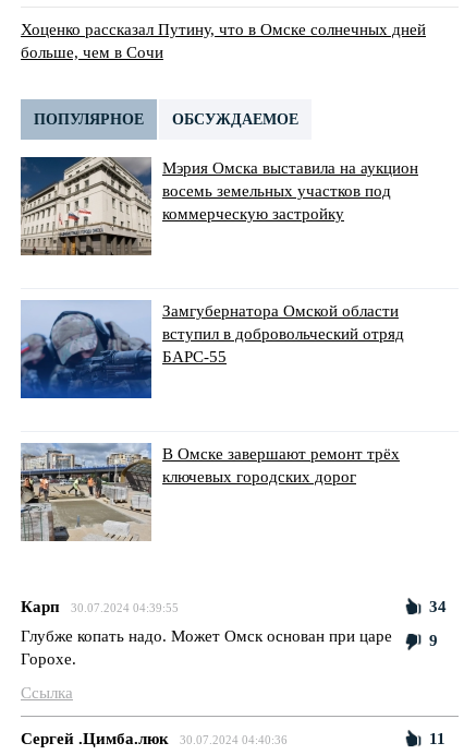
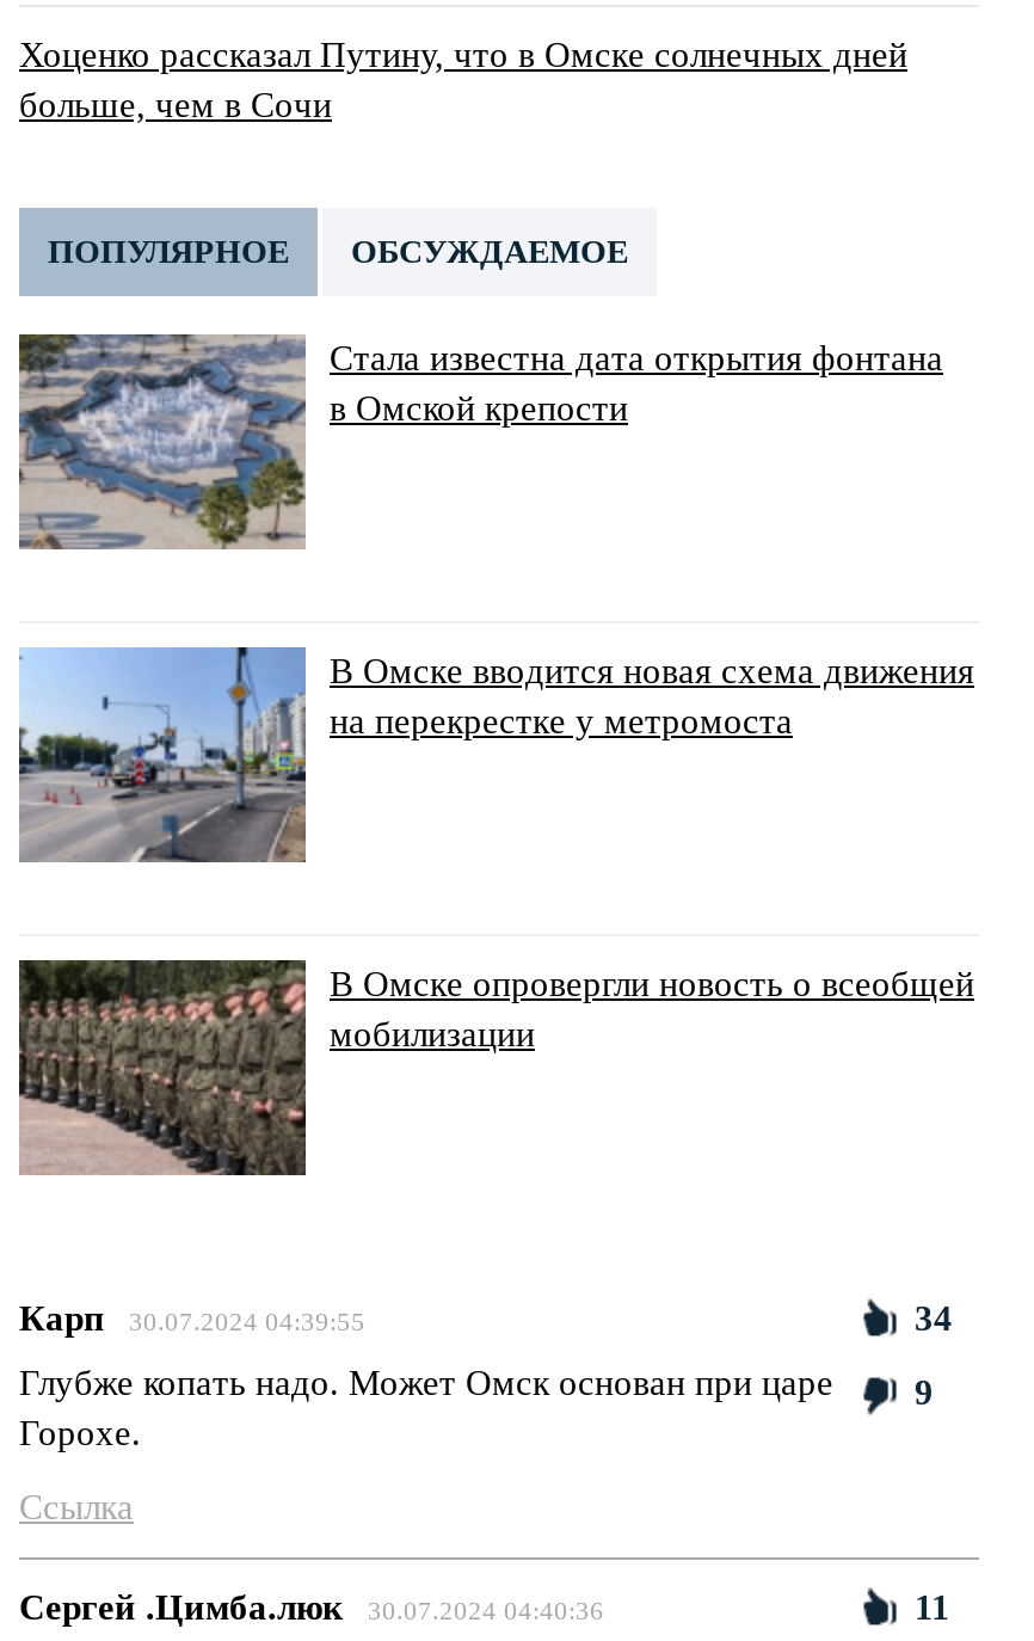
- [image]
- Мэрия Омска выставила на аукцион
- восемь земельных участков под
- коммерческую застройку
+ [image]
+ Стала известна дата открытия фонтана
+ в Омской крепости

- [image]
- Замгубернатора Омской области
- вступил в добровольческий отряд
- БАРС-55
+ [image]
+ В Омске вводится новая схема движения
+ на перекрестке у метромоста

- [image]
- В Омске завершают ремонт трёх
- ключевых городских дорог
+ [image]
+ В Омске опровергли новость о всеобщей
+ мобилизации
